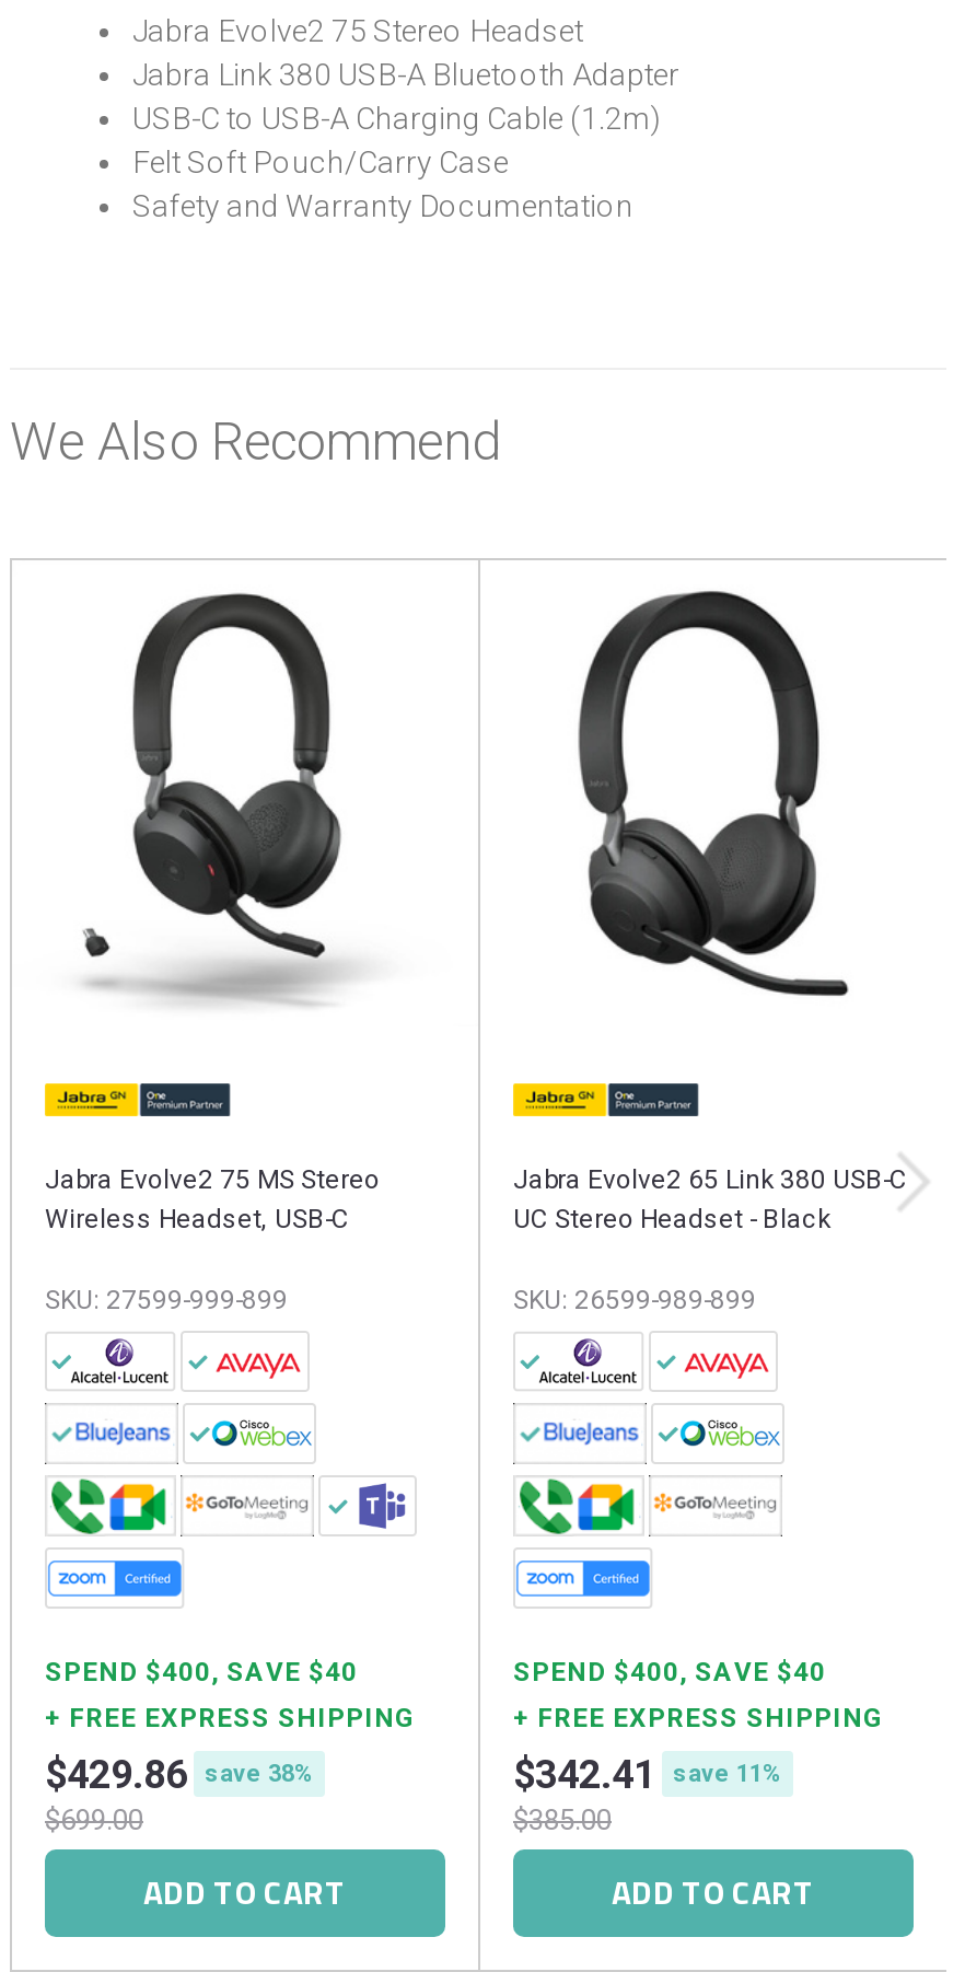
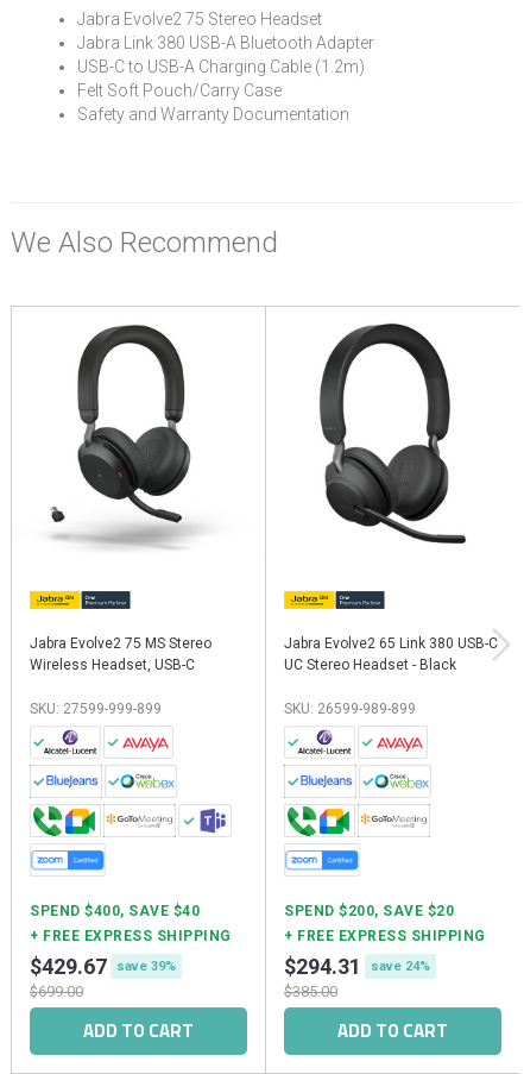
- SPEND $400, SAVE $40
+ SPEND $200, SAVE $20

- $429.86
+ $429.67

- save 38%
+ save 39%

- $342.41
+ $294.31

- save 11%
+ save 24%
